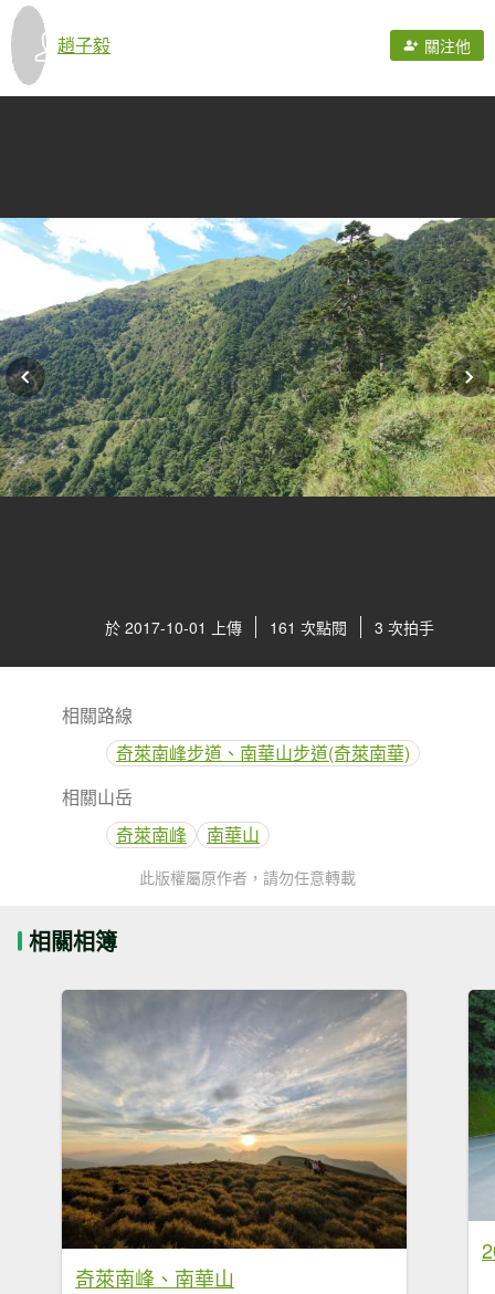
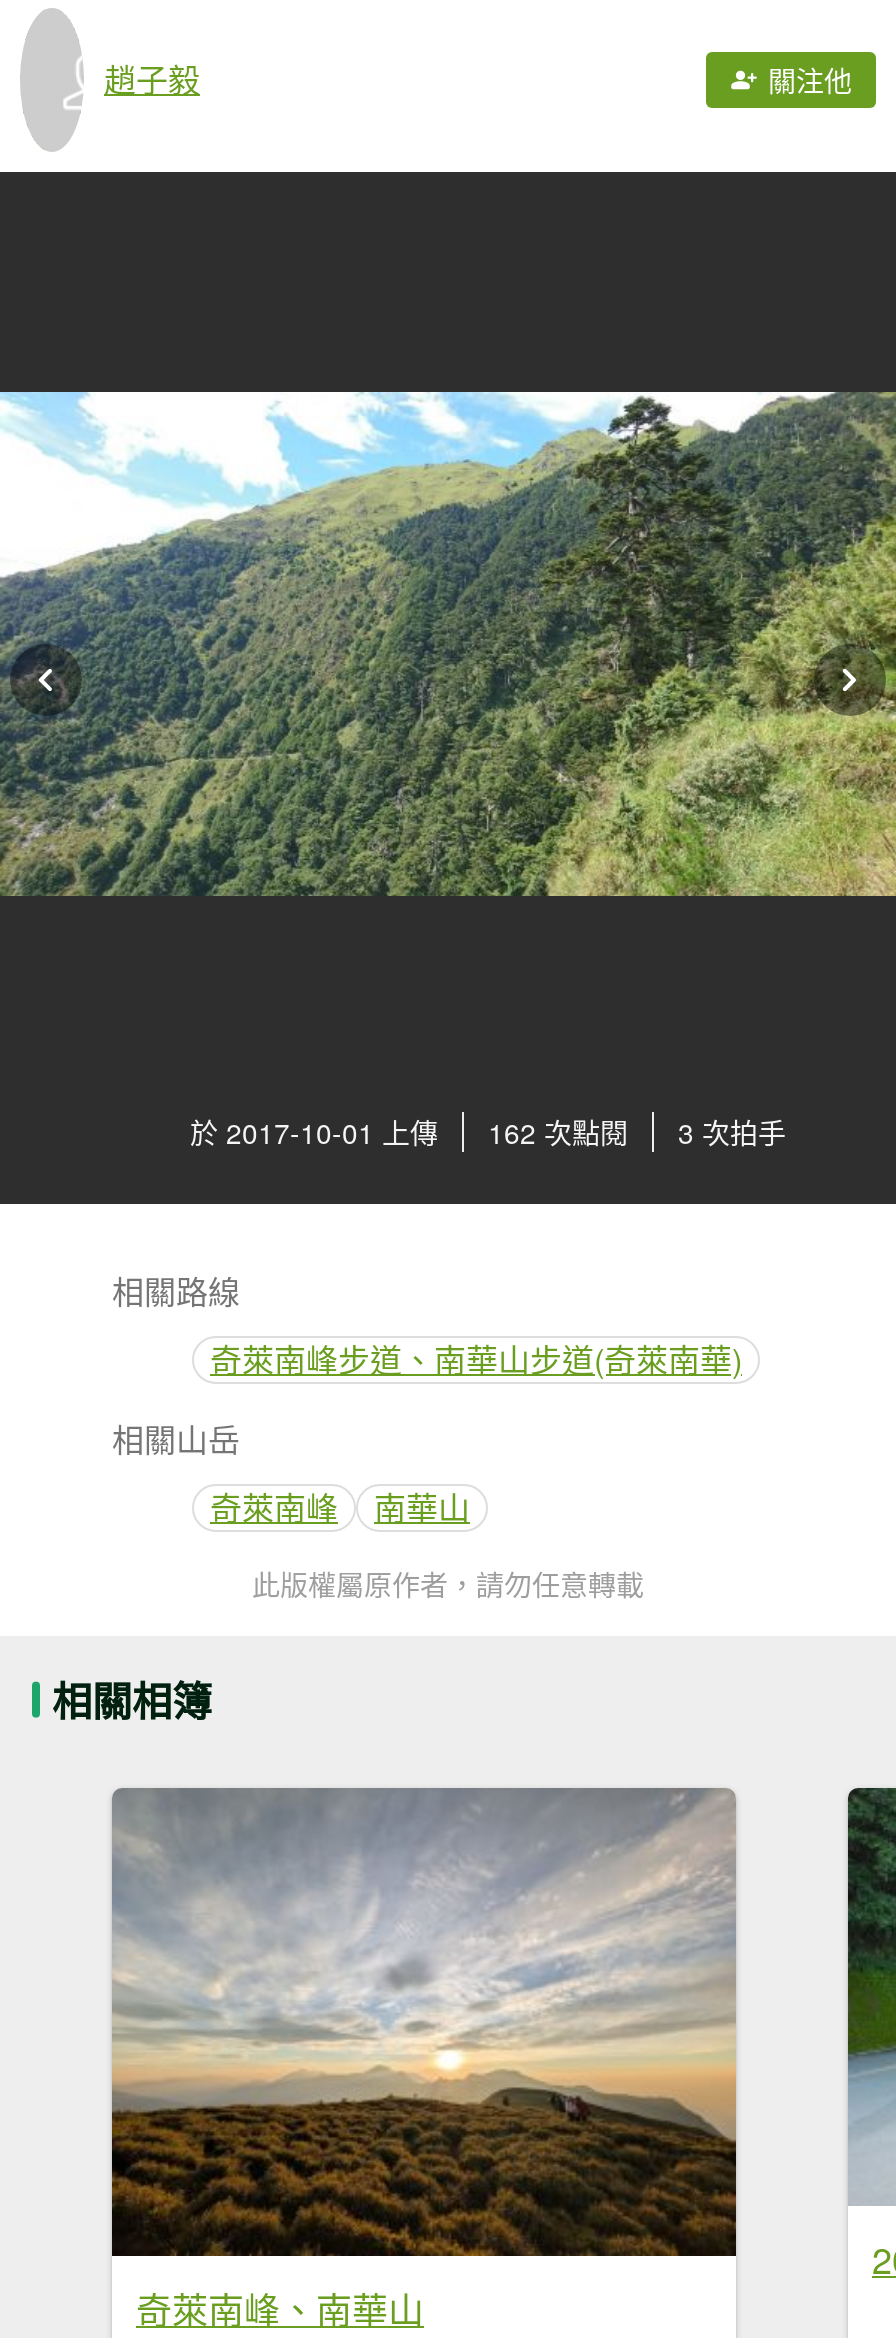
- 於 2017-10-01 上傳 161 次點閱 3 次拍手
+ 於 2017-10-01 上傳 162 次點閱 3 次拍手
